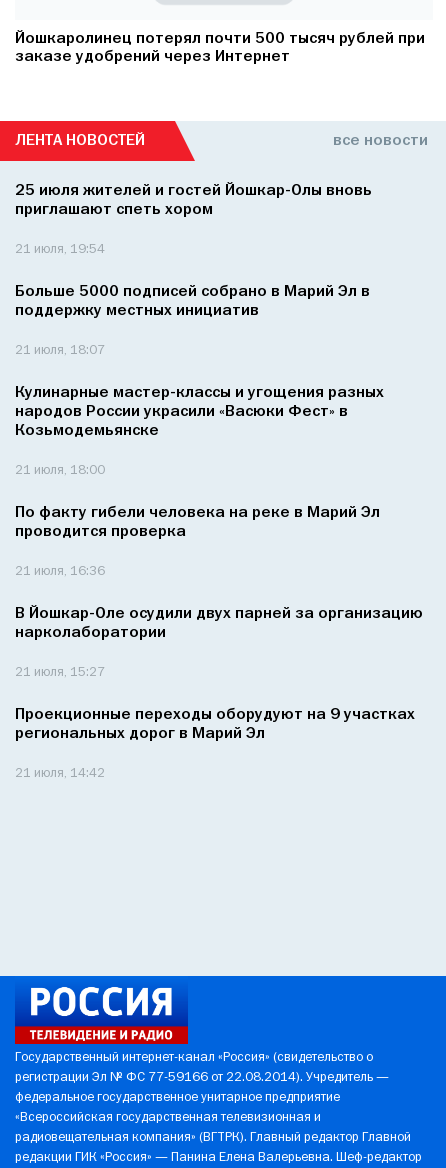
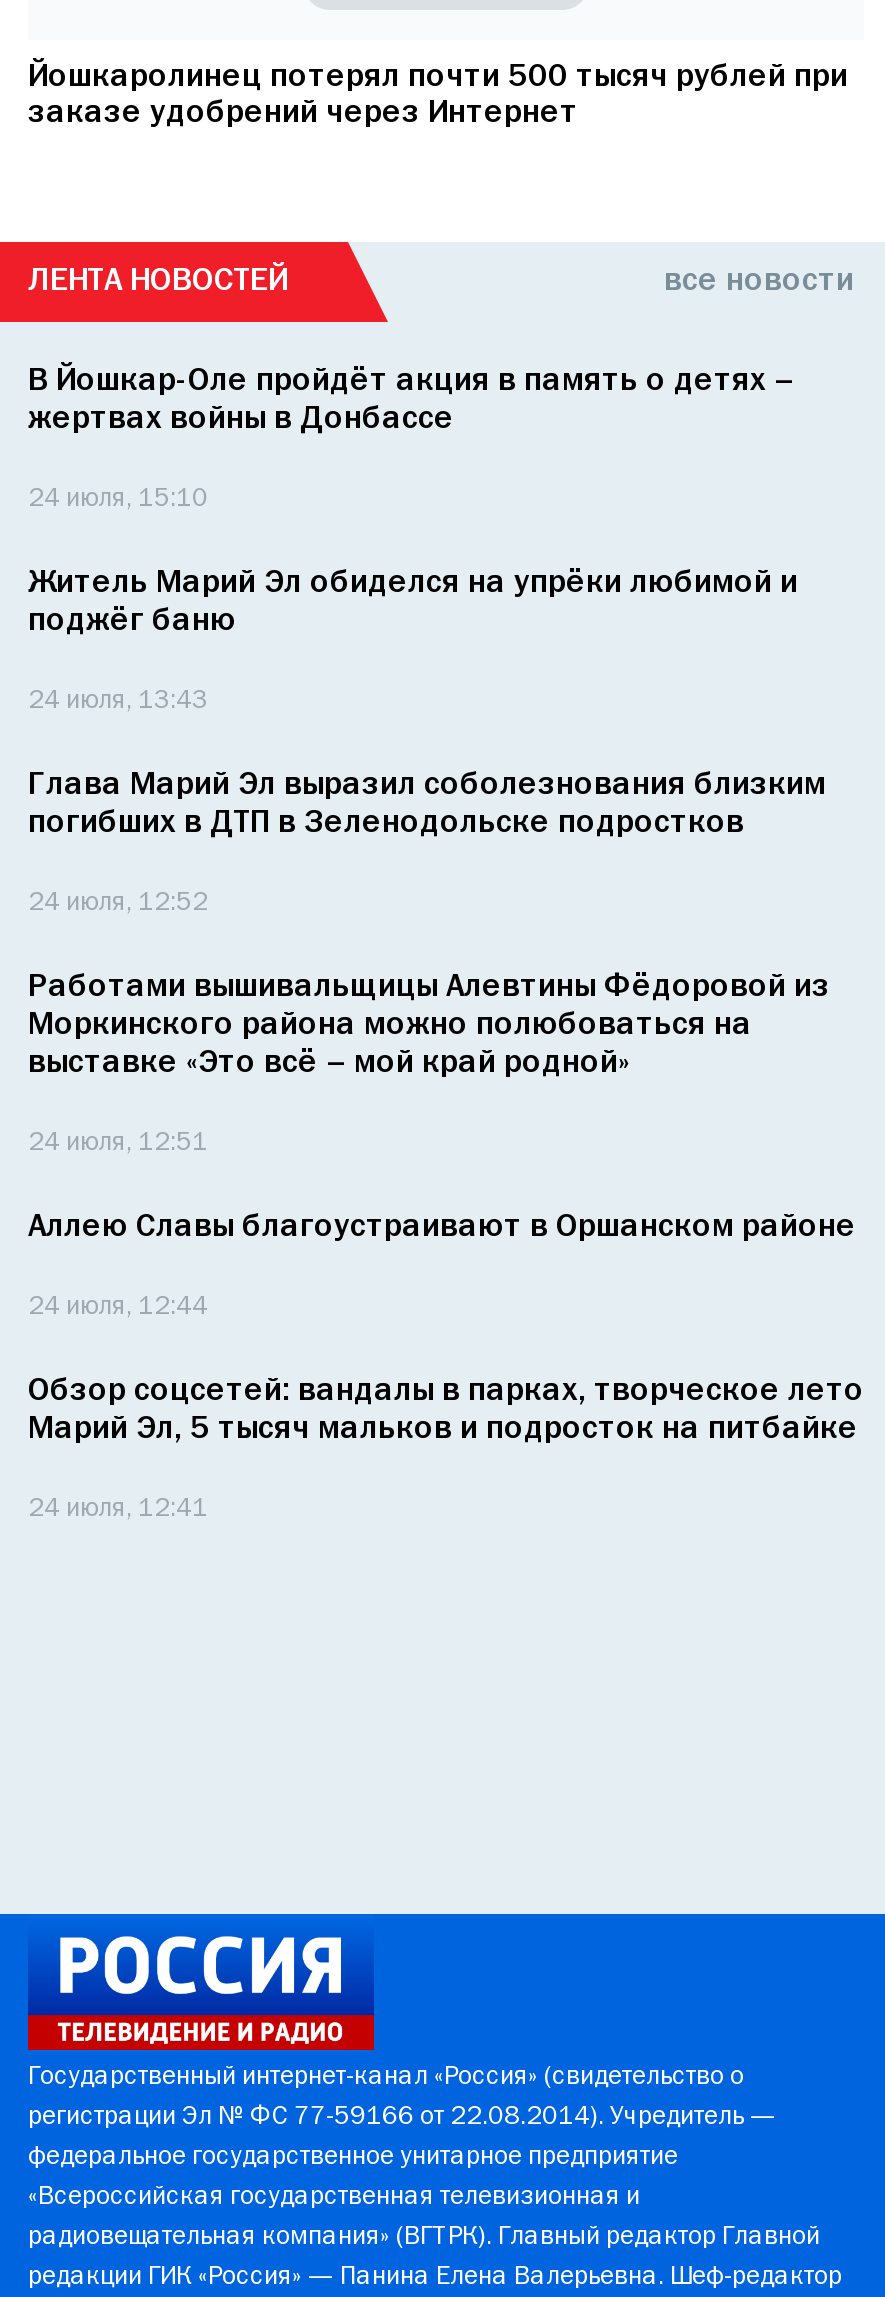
- 25 июля жителей и гостей Йошкар-Олы вновь
- приглашают спеть хором
+ В Йошкар-Оле пройдёт акция в память о детях –
+ жертвах войны в Донбассе

- 21 июля, 19:54
+ 24 июля, 15:10

- Больше 5000 подписей собрано в Марий Эл в
- поддержку местных инициатив
+ Житель Марий Эл обиделся на упрёки любимой и
+ поджёг баню

- 21 июля, 18:07
+ 24 июля, 13:43

- Кулинарные мастер-классы и угощения разных
- народов России украсили «Васюки Фест» в
- Козьмодемьянске
+ Глава Марий Эл выразил соболезнования близким
+ погибших в ДТП в Зеленодольске подростков

- 21 июля, 18:00
+ 24 июля, 12:52

- По факту гибели человека на реке в Марий Эл
- проводится проверка
+ Работами вышивальщицы Алевтины Фёдоровой из
+ Моркинского района можно полюбоваться на
+ выставке «Это всё – мой край родной»

- 21 июля, 16:36
+ 24 июля, 12:51

- В Йошкар-Оле осудили двух парней за организацию
- нарколаборатории
+ Аллею Славы благоустраивают в Оршанском районе

- 21 июля, 15:27
+ 24 июля, 12:44

- Проекционные переходы оборудуют на 9 участках
- региональных дорог в Марий Эл
+ Обзор соцсетей: вандалы в парках, творческое лето
+ Марий Эл, 5 тысяч мальков и подросток на питбайке

- 21 июля, 14:42
+ 24 июля, 12:41
